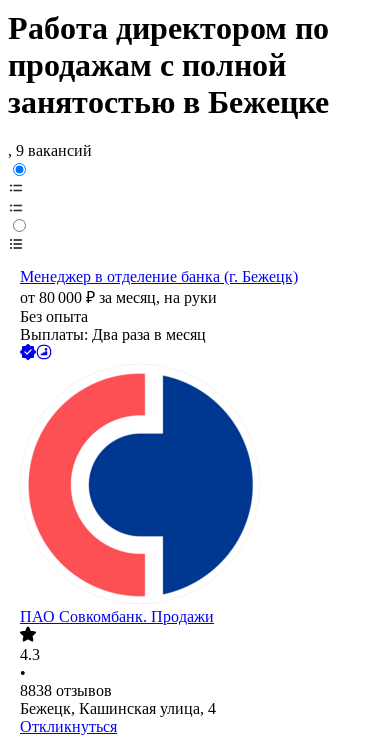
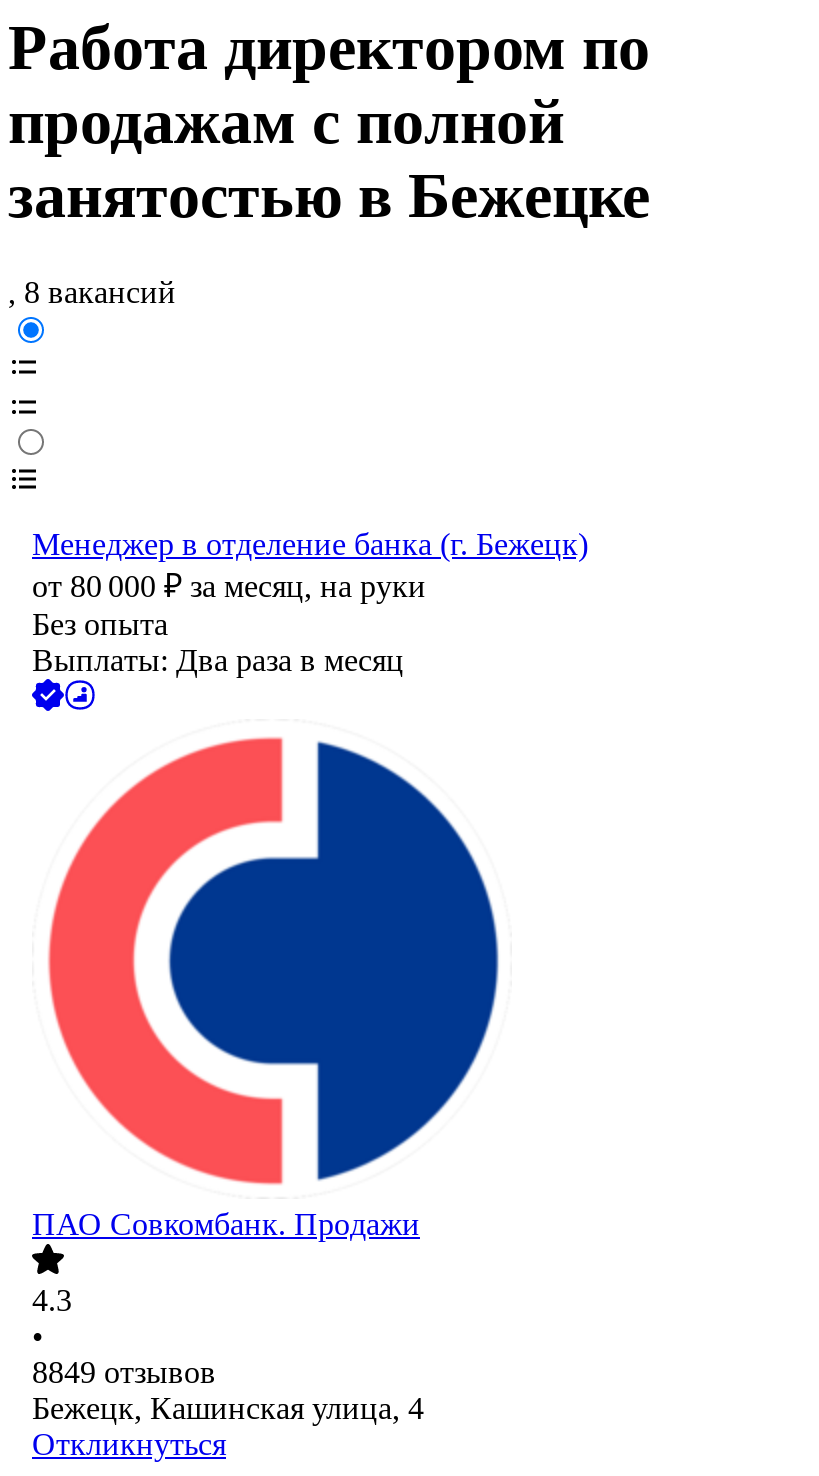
- , 9 вакансий
+ , 8 вакансий

- 8838 отзывов
+ 8849 отзывов
